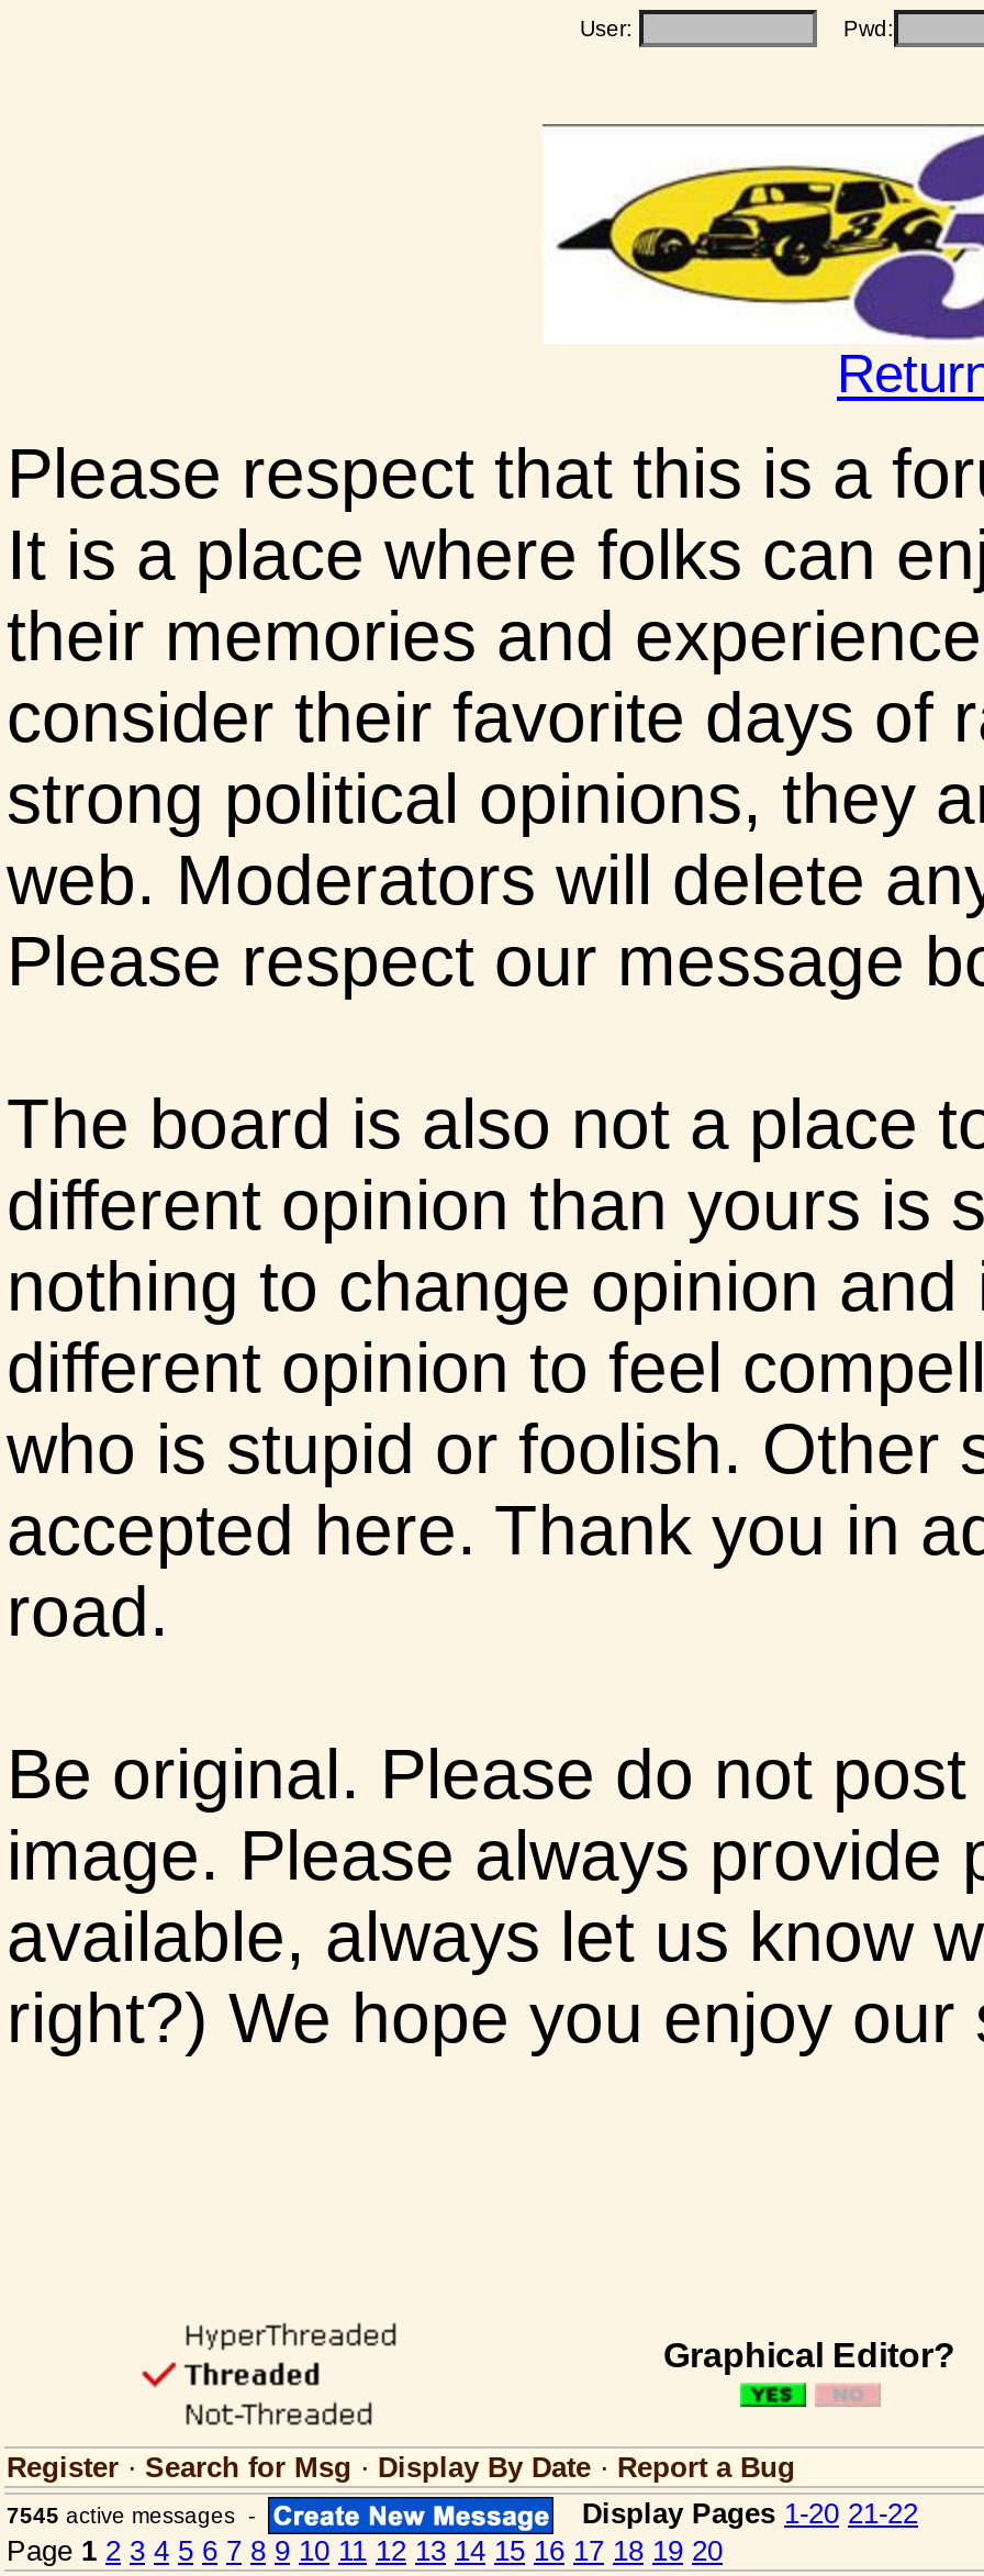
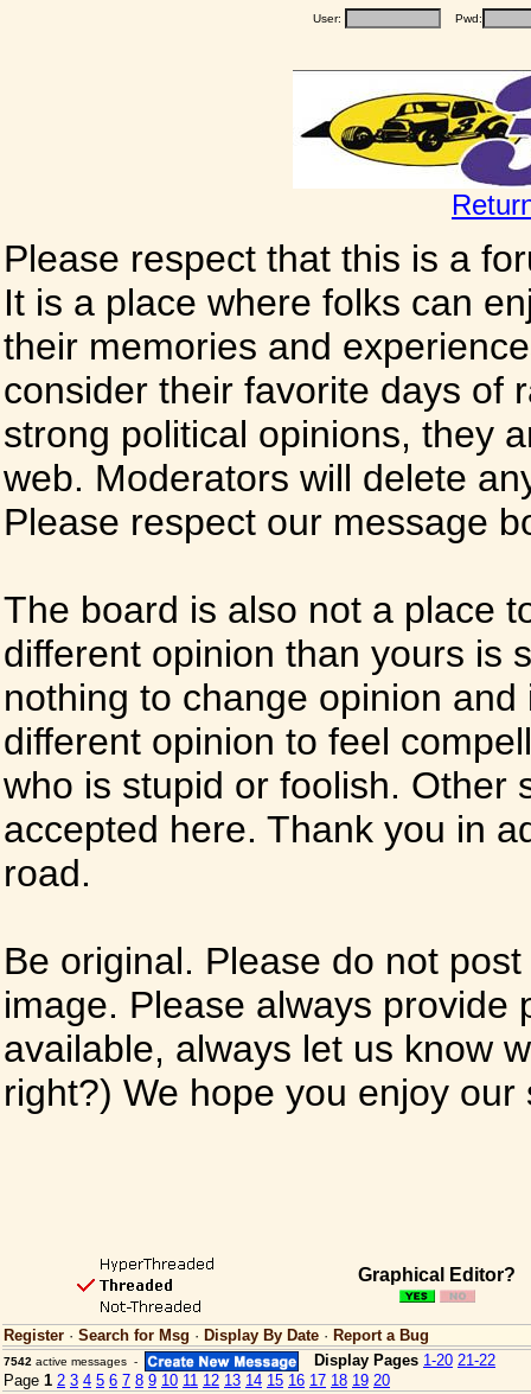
- 7545 active messages -
+ 7542 active messages -
